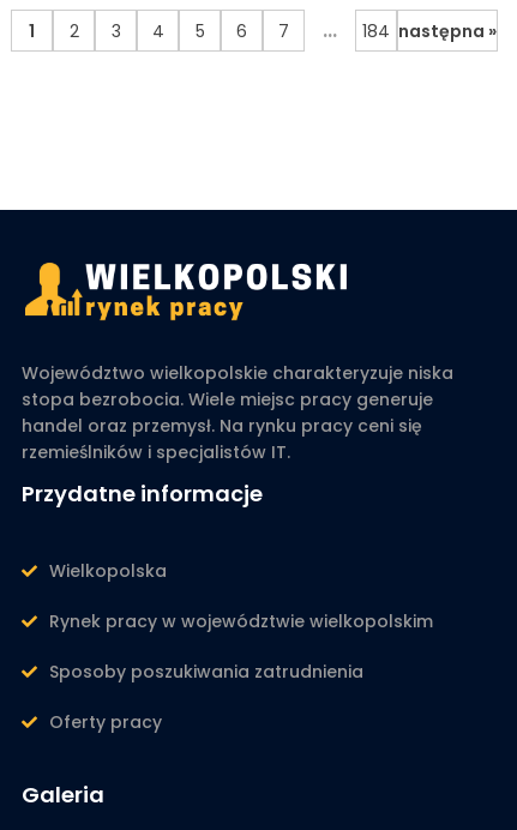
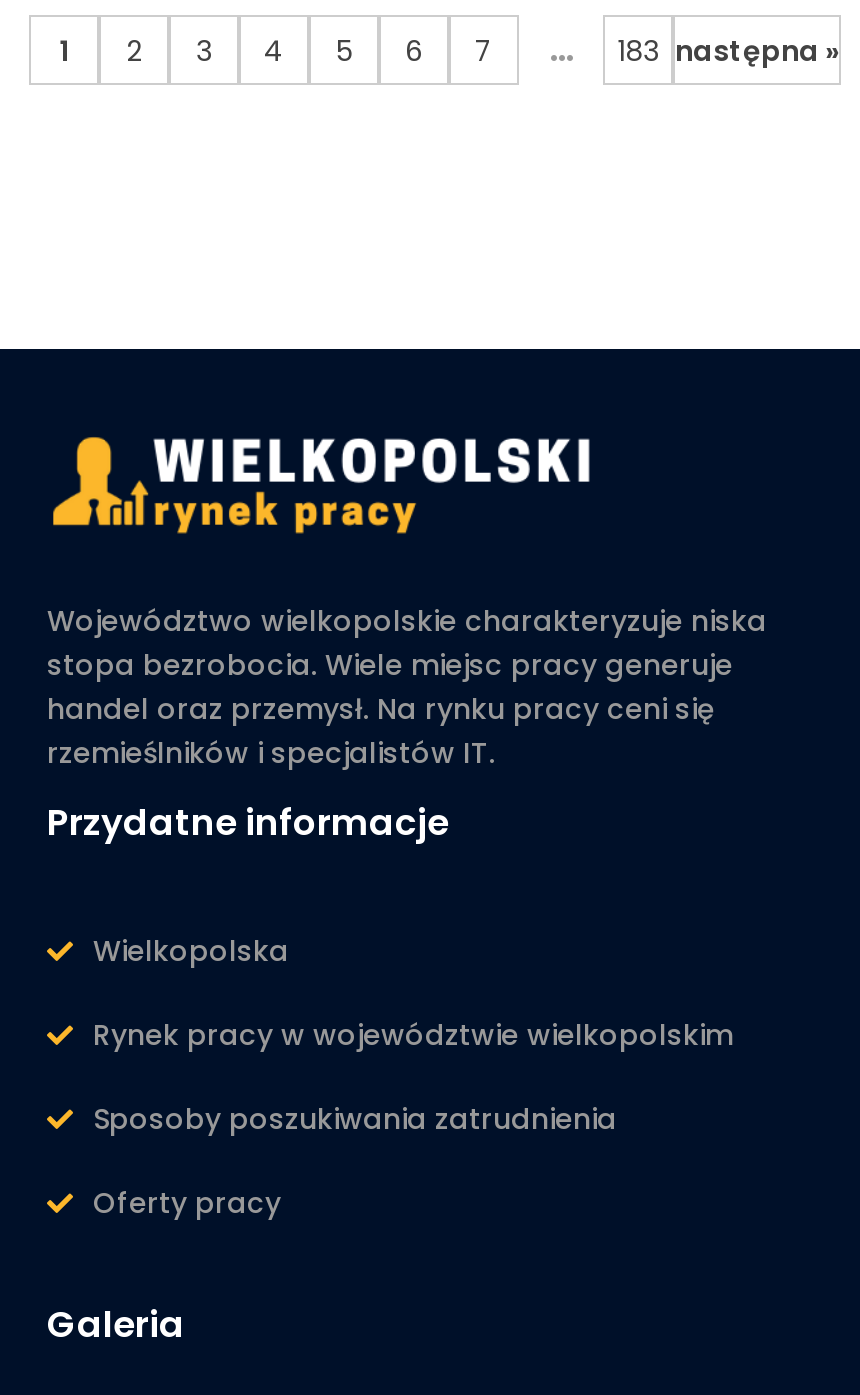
- 184 następna »
+ 183 następna »
